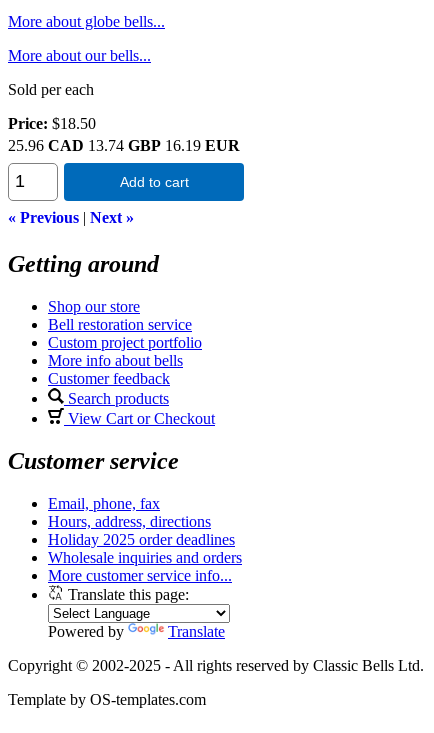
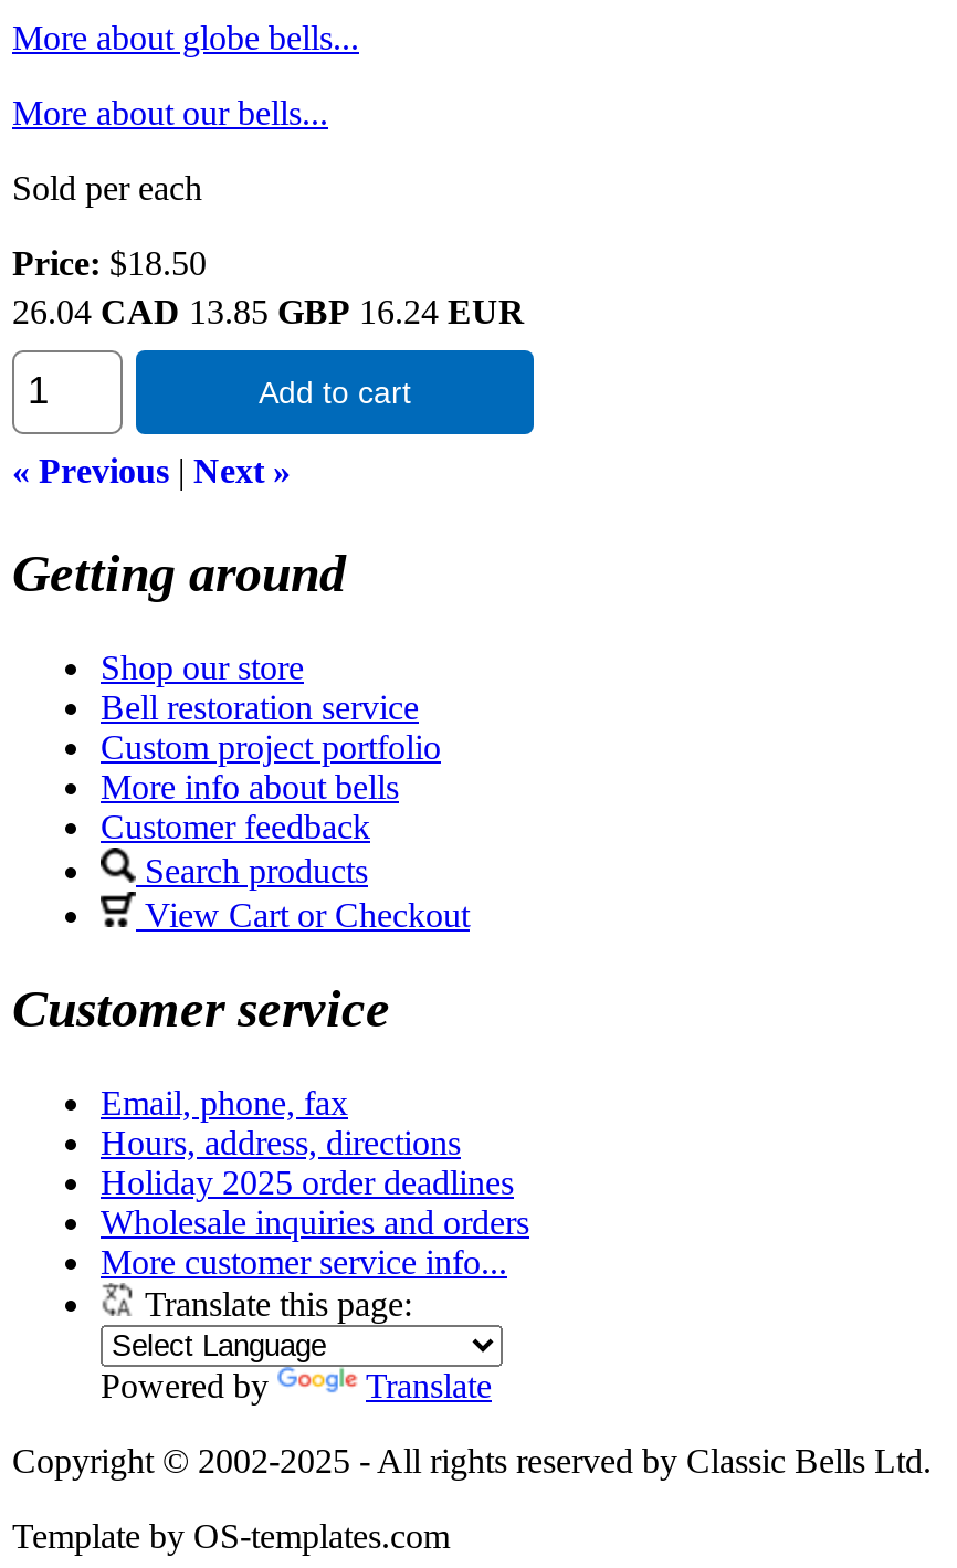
- 25.96 CAD 13.74 GBP 16.19 EUR
+ 26.04 CAD 13.85 GBP 16.24 EUR
